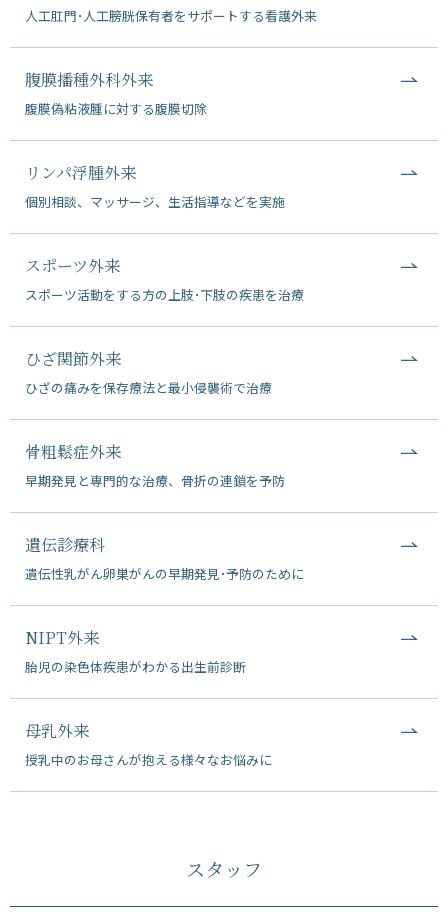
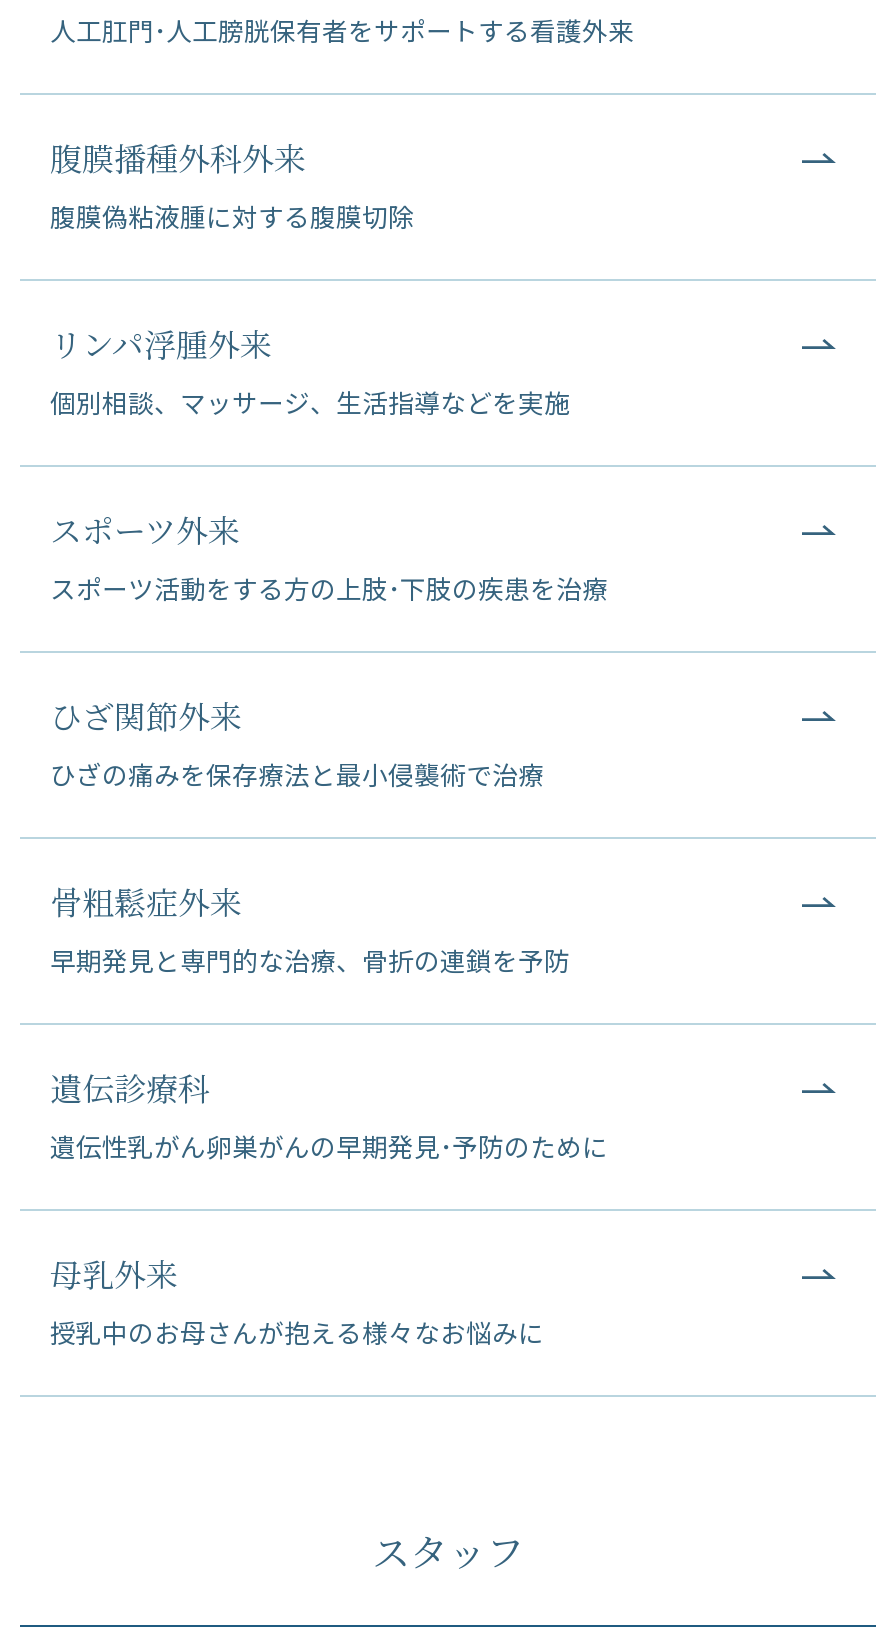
- NIPT外来
- 胎児の染色体疾患がわかる出生前診断
